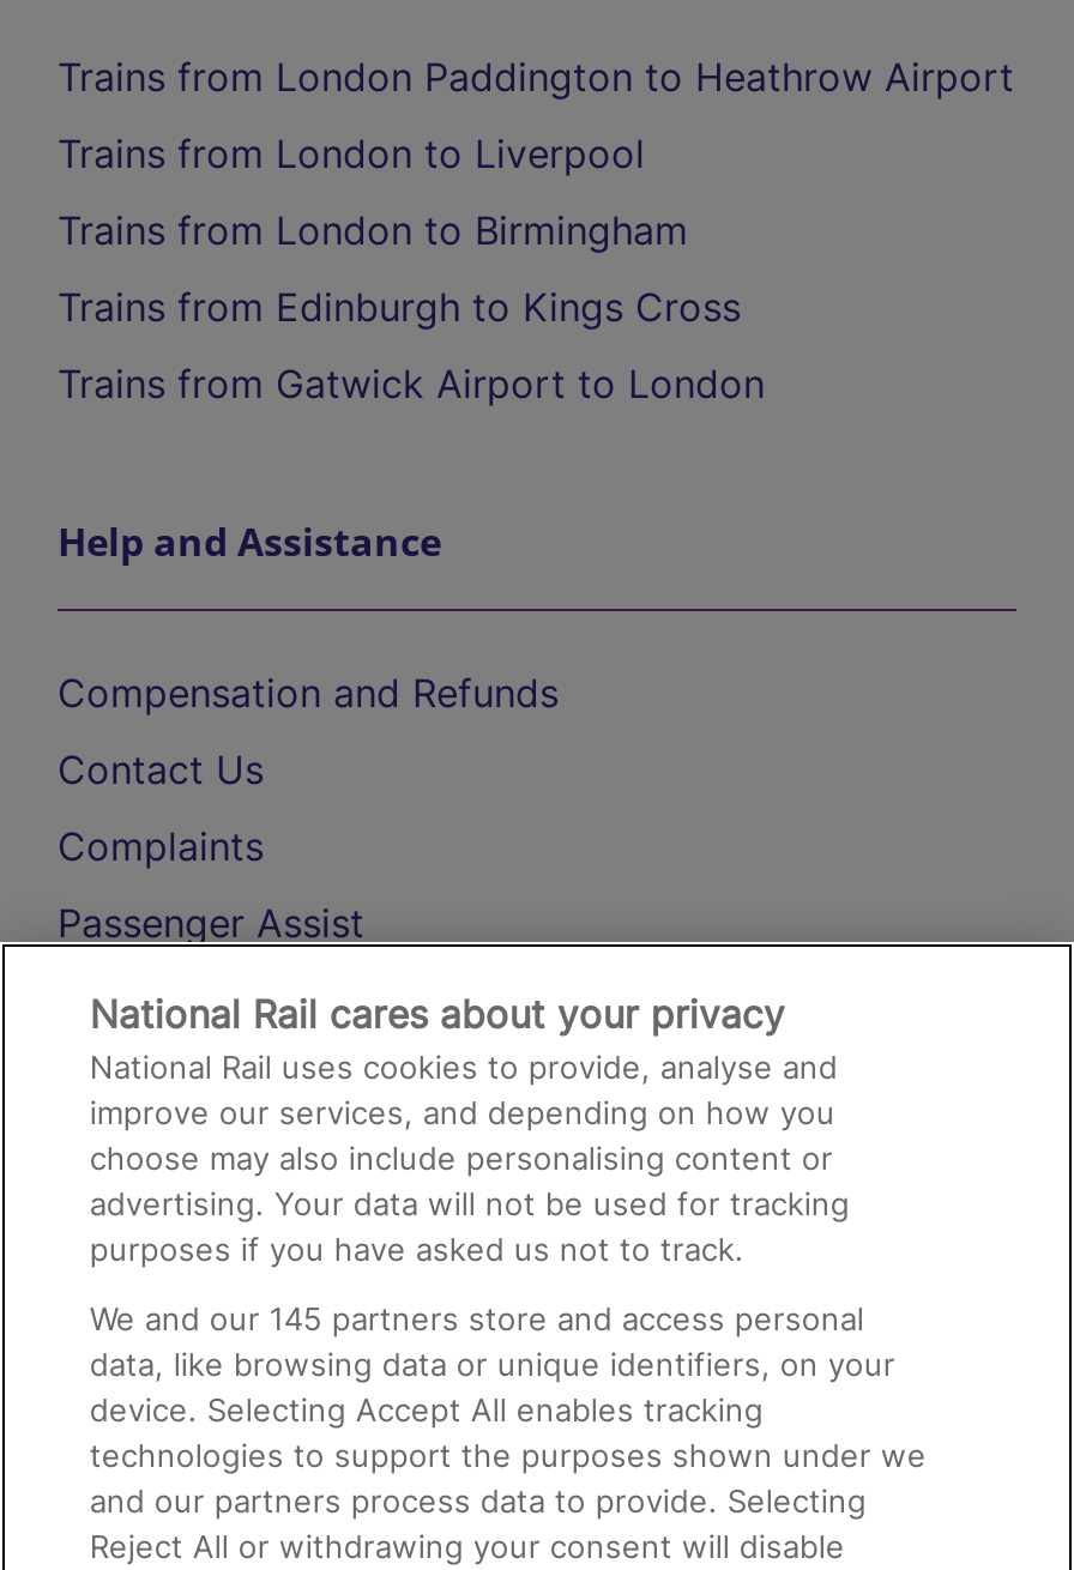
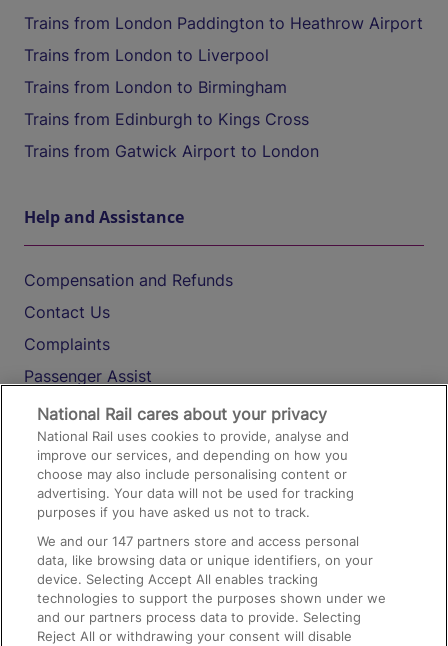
- We and our 145 partners store and access personal
+ We and our 147 partners store and access personal
